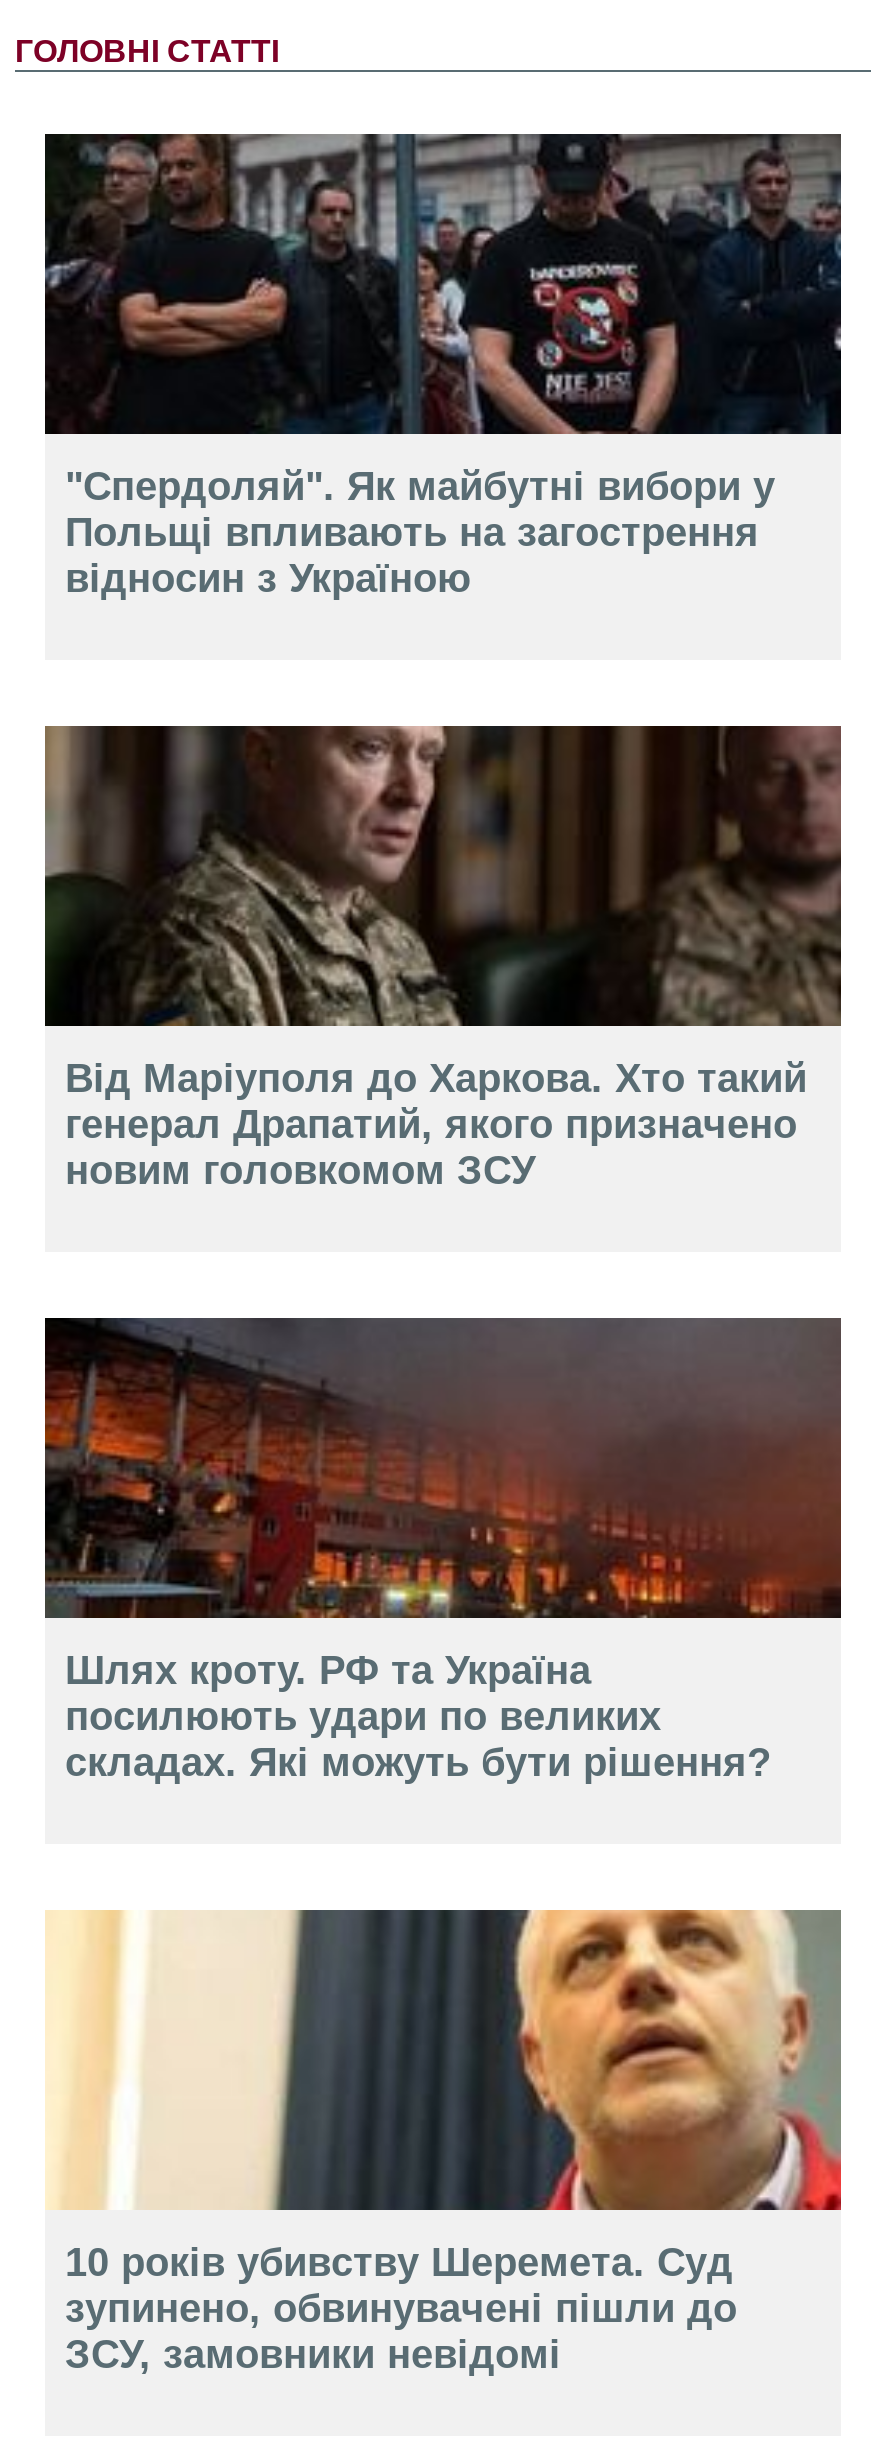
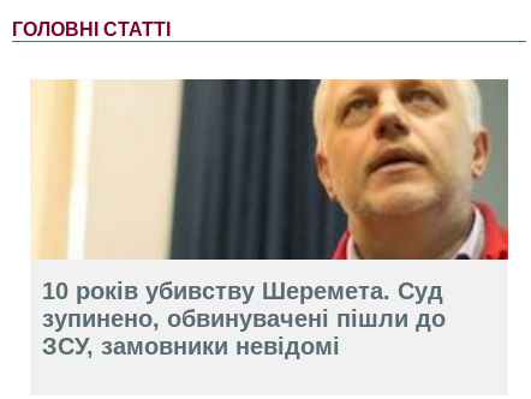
- [image]
- "Спердоляй". Як майбутні вибори у
- Польщі впливають на загострення
- відносин з Україною

- [image]
- Від Маріуполя до Харкова. Хто такий
- генерал Драпатий, якого призначено
- новим головкомом ЗСУ

- [image]
- Шлях кроту. РФ та Україна
- посилюють удари по великих
- складах. Які можуть бути рішення?
